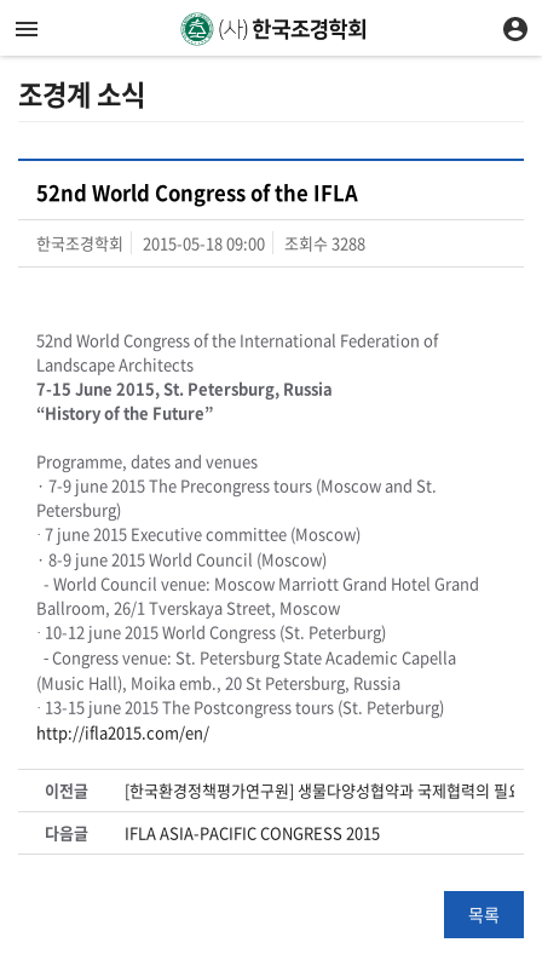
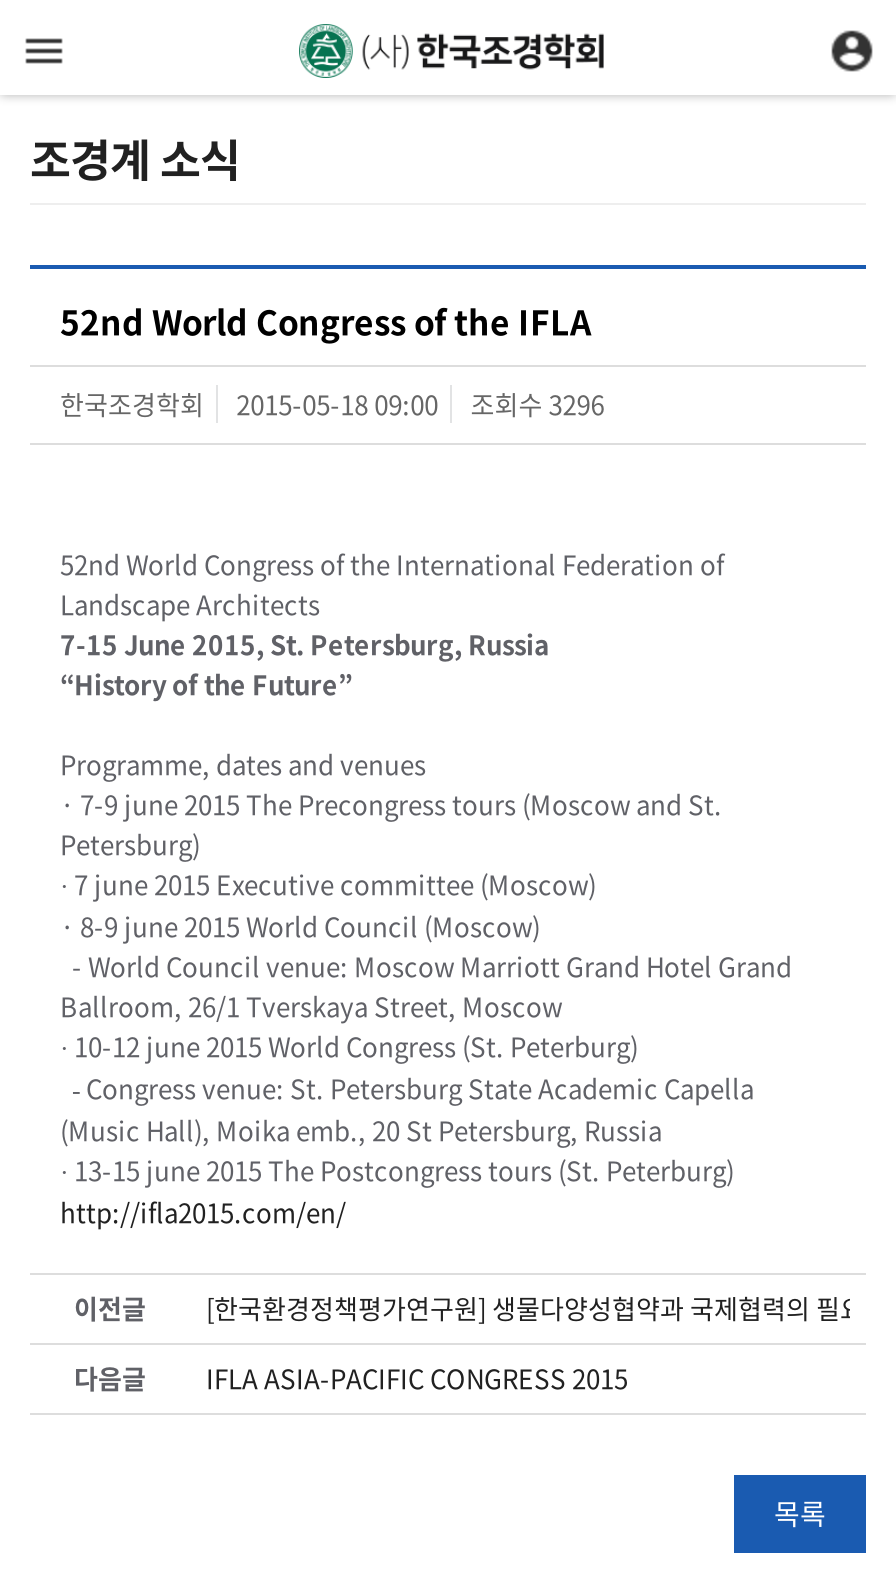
- 한국조경학회 2015-05-18 09:00 조회수 3288
+ 한국조경학회 2015-05-18 09:00 조회수 3296
